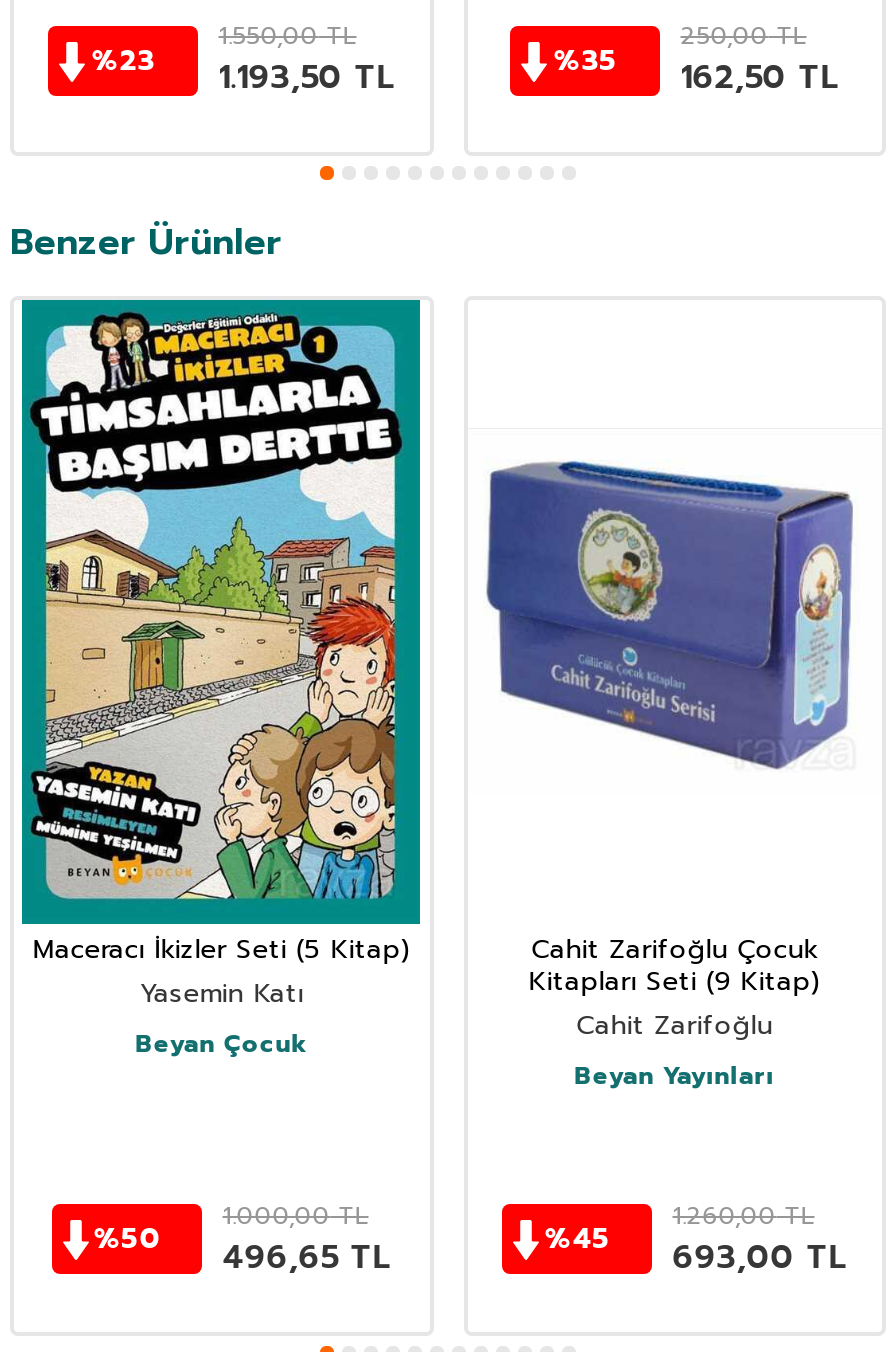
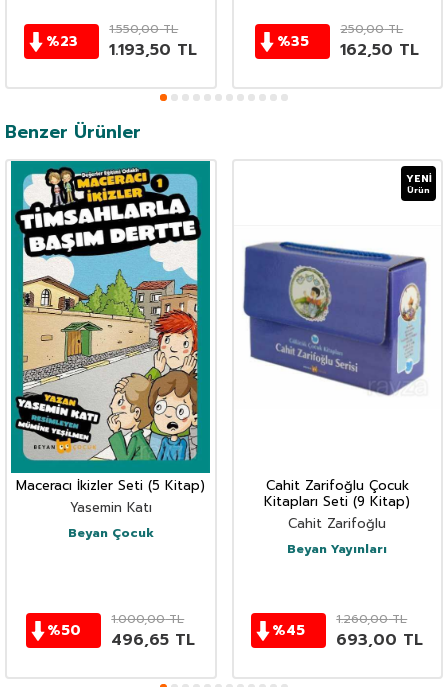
+ YENI
+ Ürün
